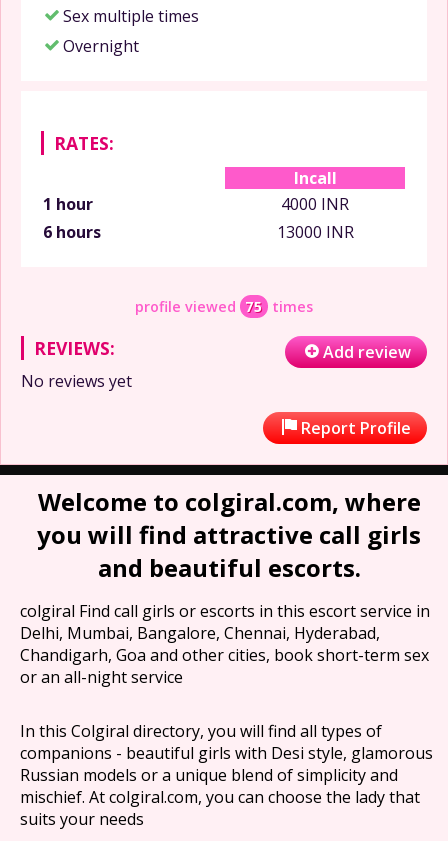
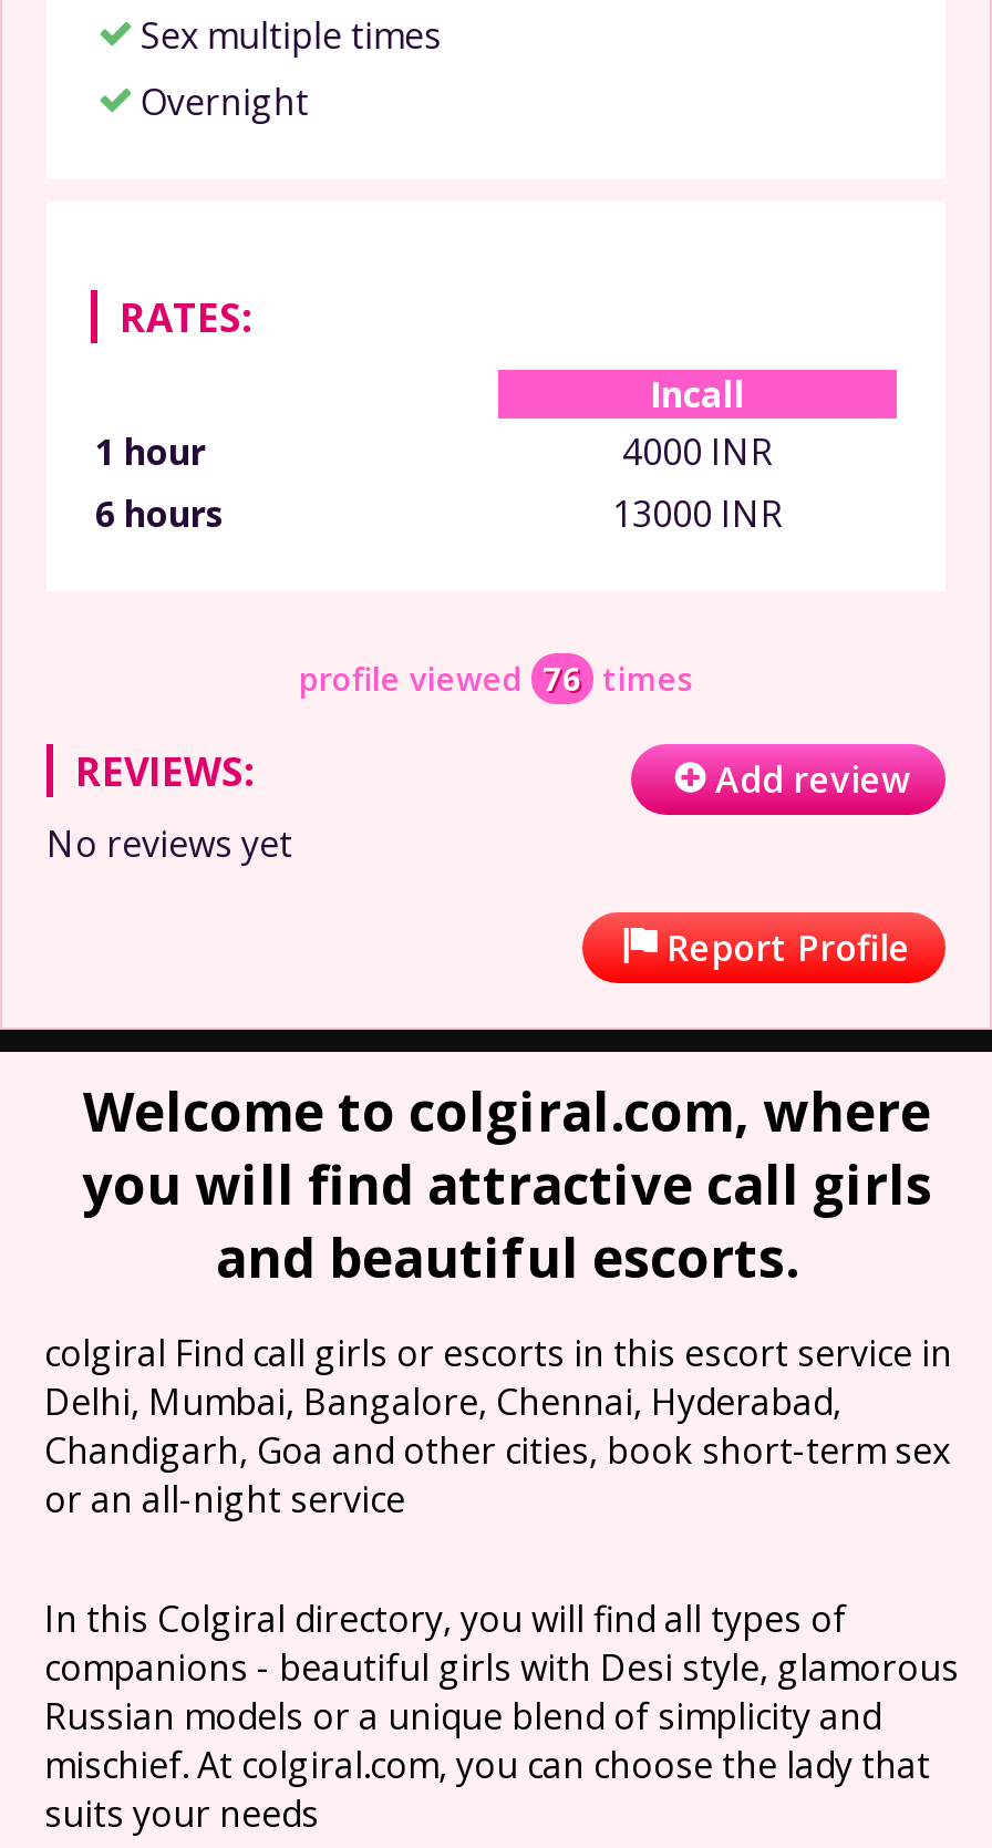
- profile viewed 75 times
+ profile viewed 76 times
